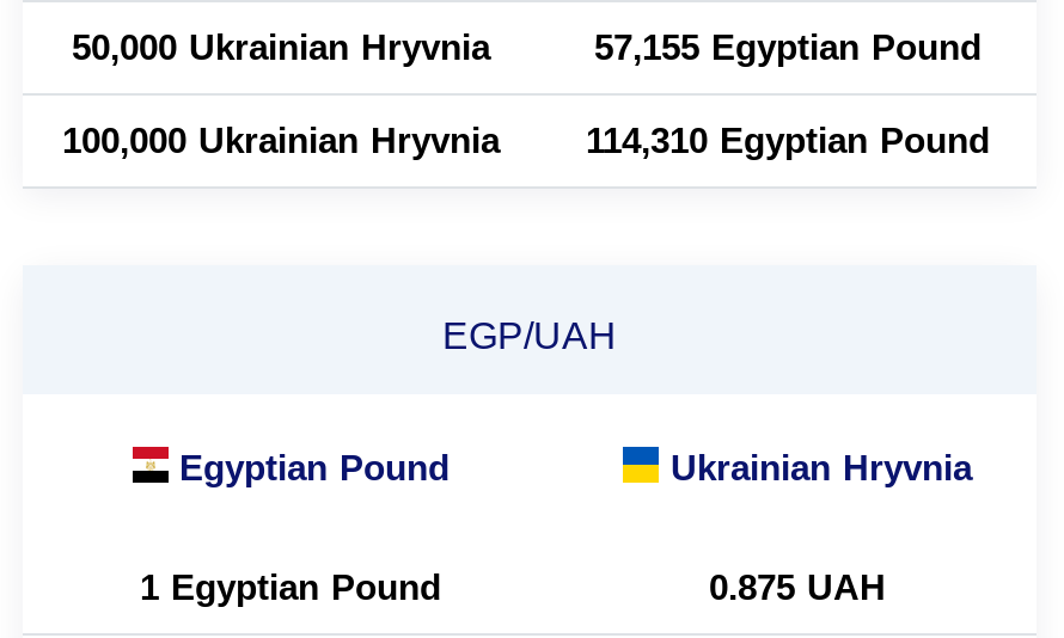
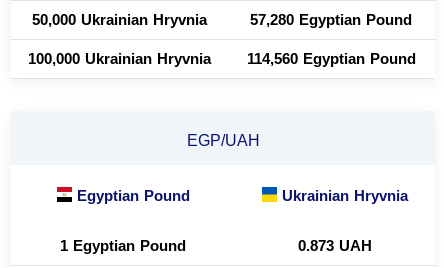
- 57,155 Egyptian Pound
+ 57,280 Egyptian Pound

- 114,310 Egyptian Pound
+ 114,560 Egyptian Pound

- 0.875 UAH
+ 0.873 UAH
